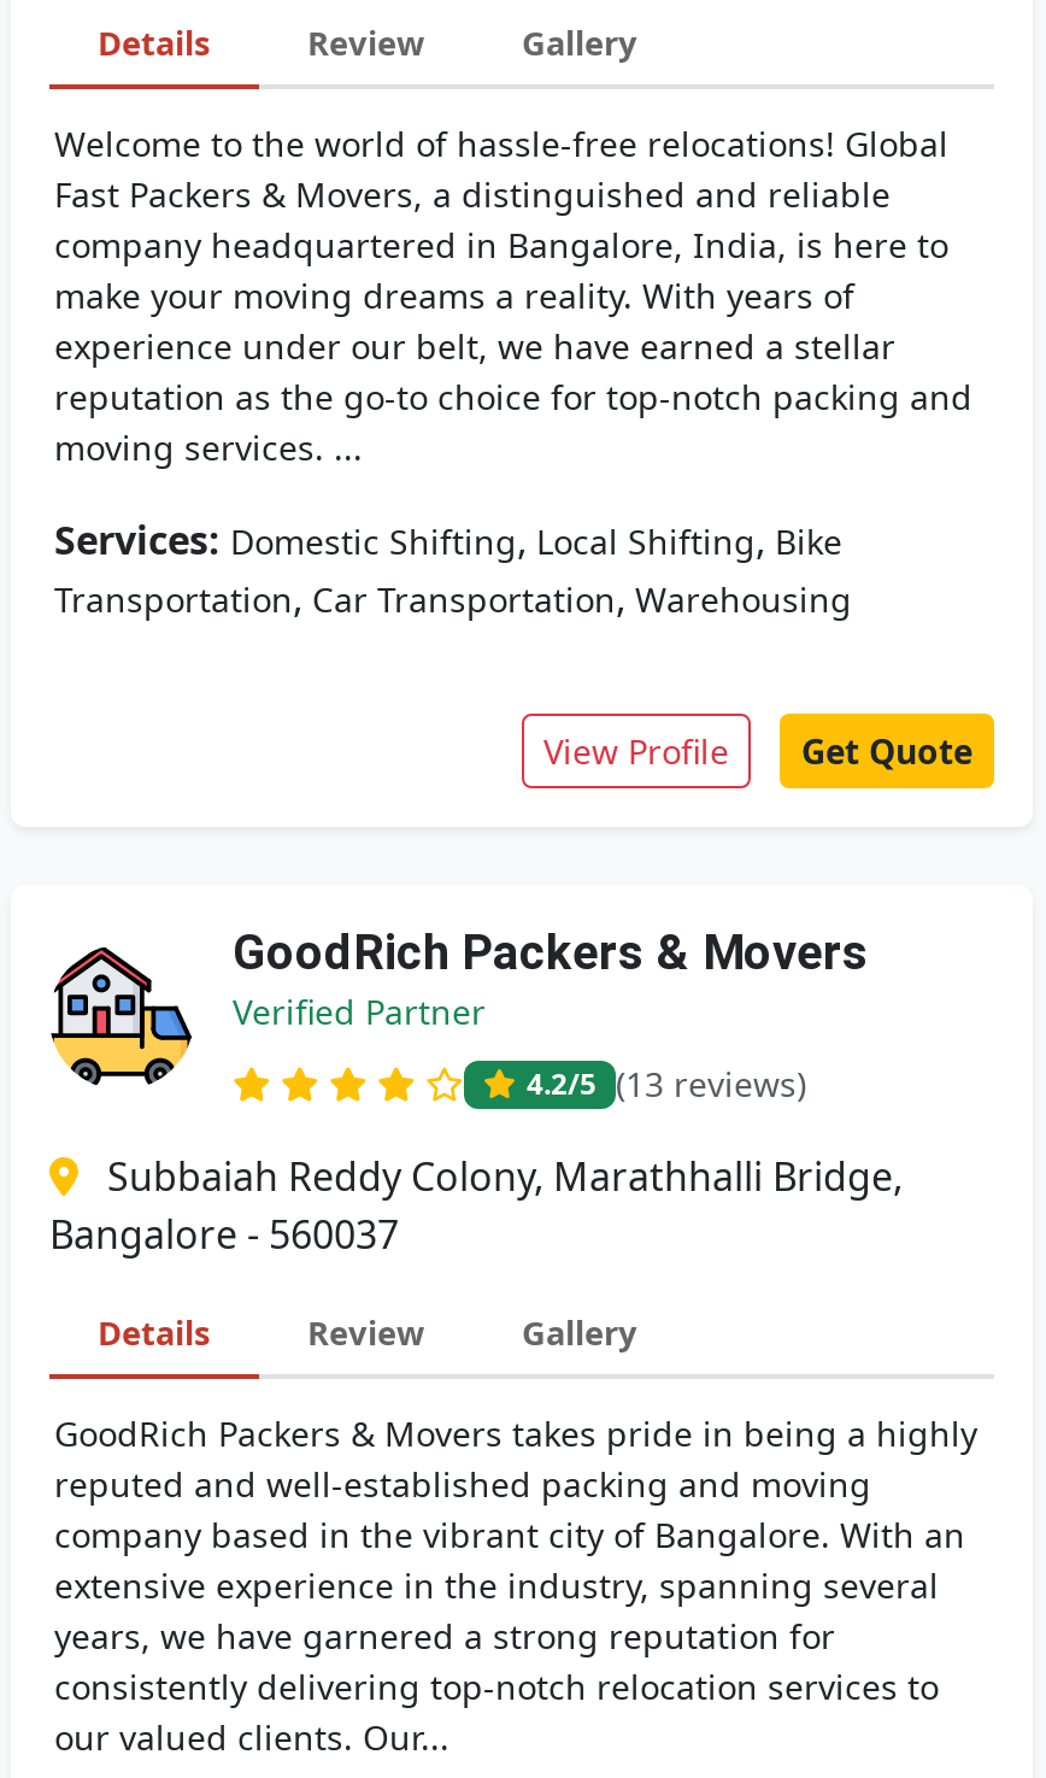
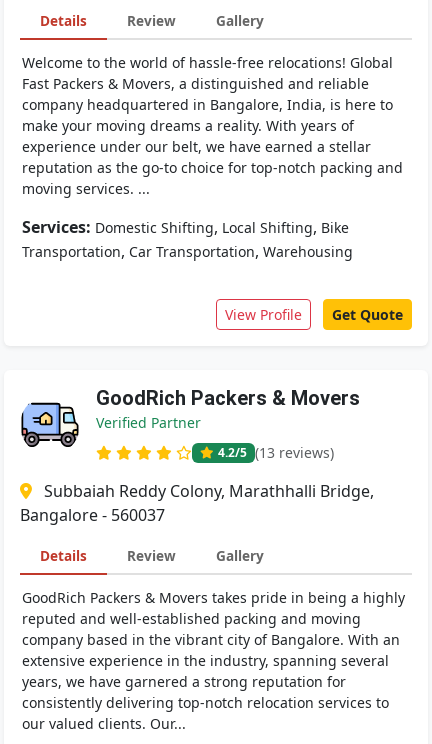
- [image]
+ [image]
